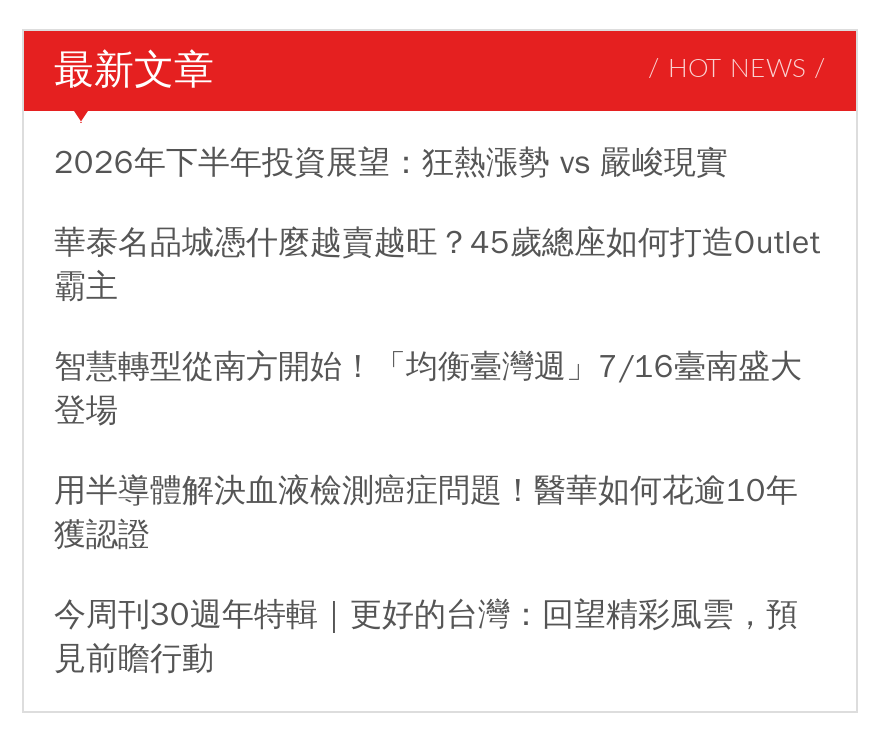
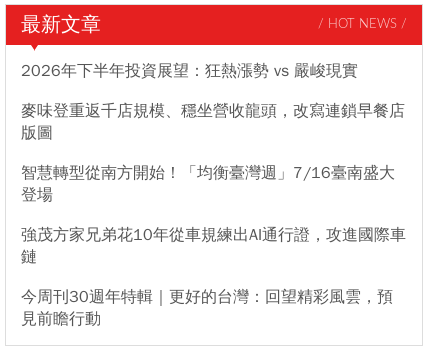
- 華泰名品城憑什麼越賣越旺？45歲總座如何打造Outlet
- 霸主
+ 麥味登重返千店規模、穩坐營收龍頭，改寫連鎖早餐店
+ 版圖

- 用半導體解決血液檢測癌症問題！醫華如何花逾10年
- 獲認證
+ 強茂方家兄弟花10年從車規練出AI通行證，攻進國際車
+ 鏈
